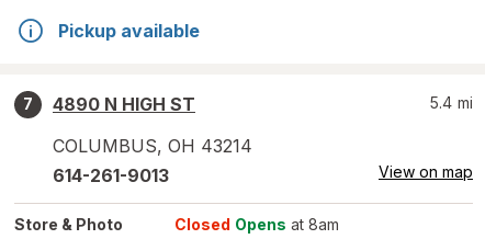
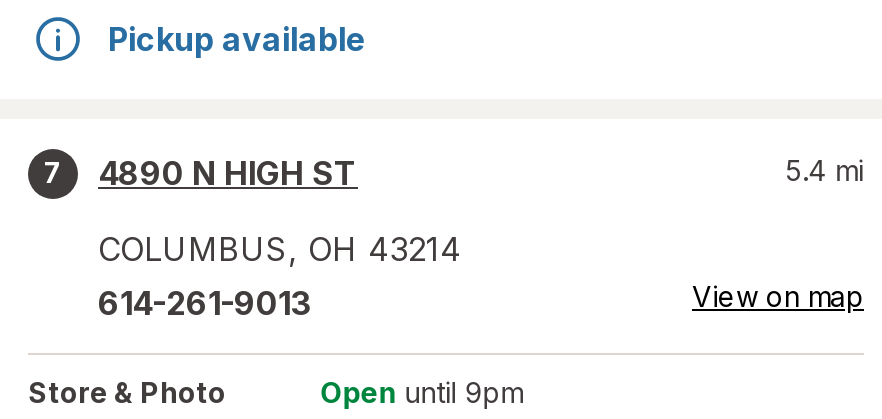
- Closed Opens at 8am
+ Open until 9pm
